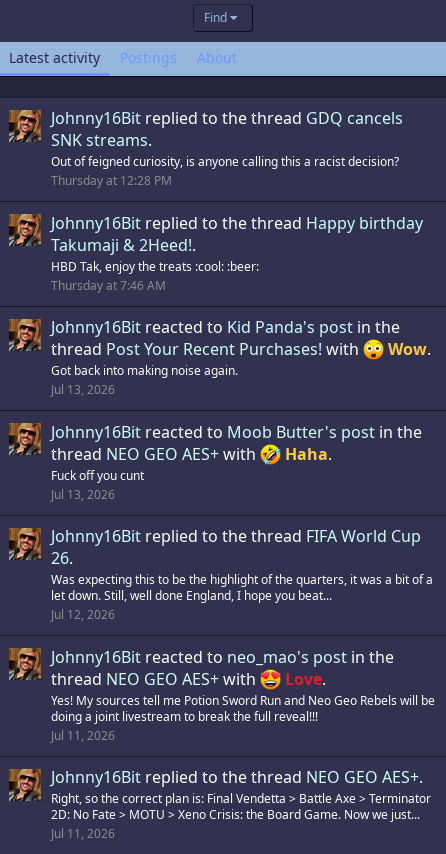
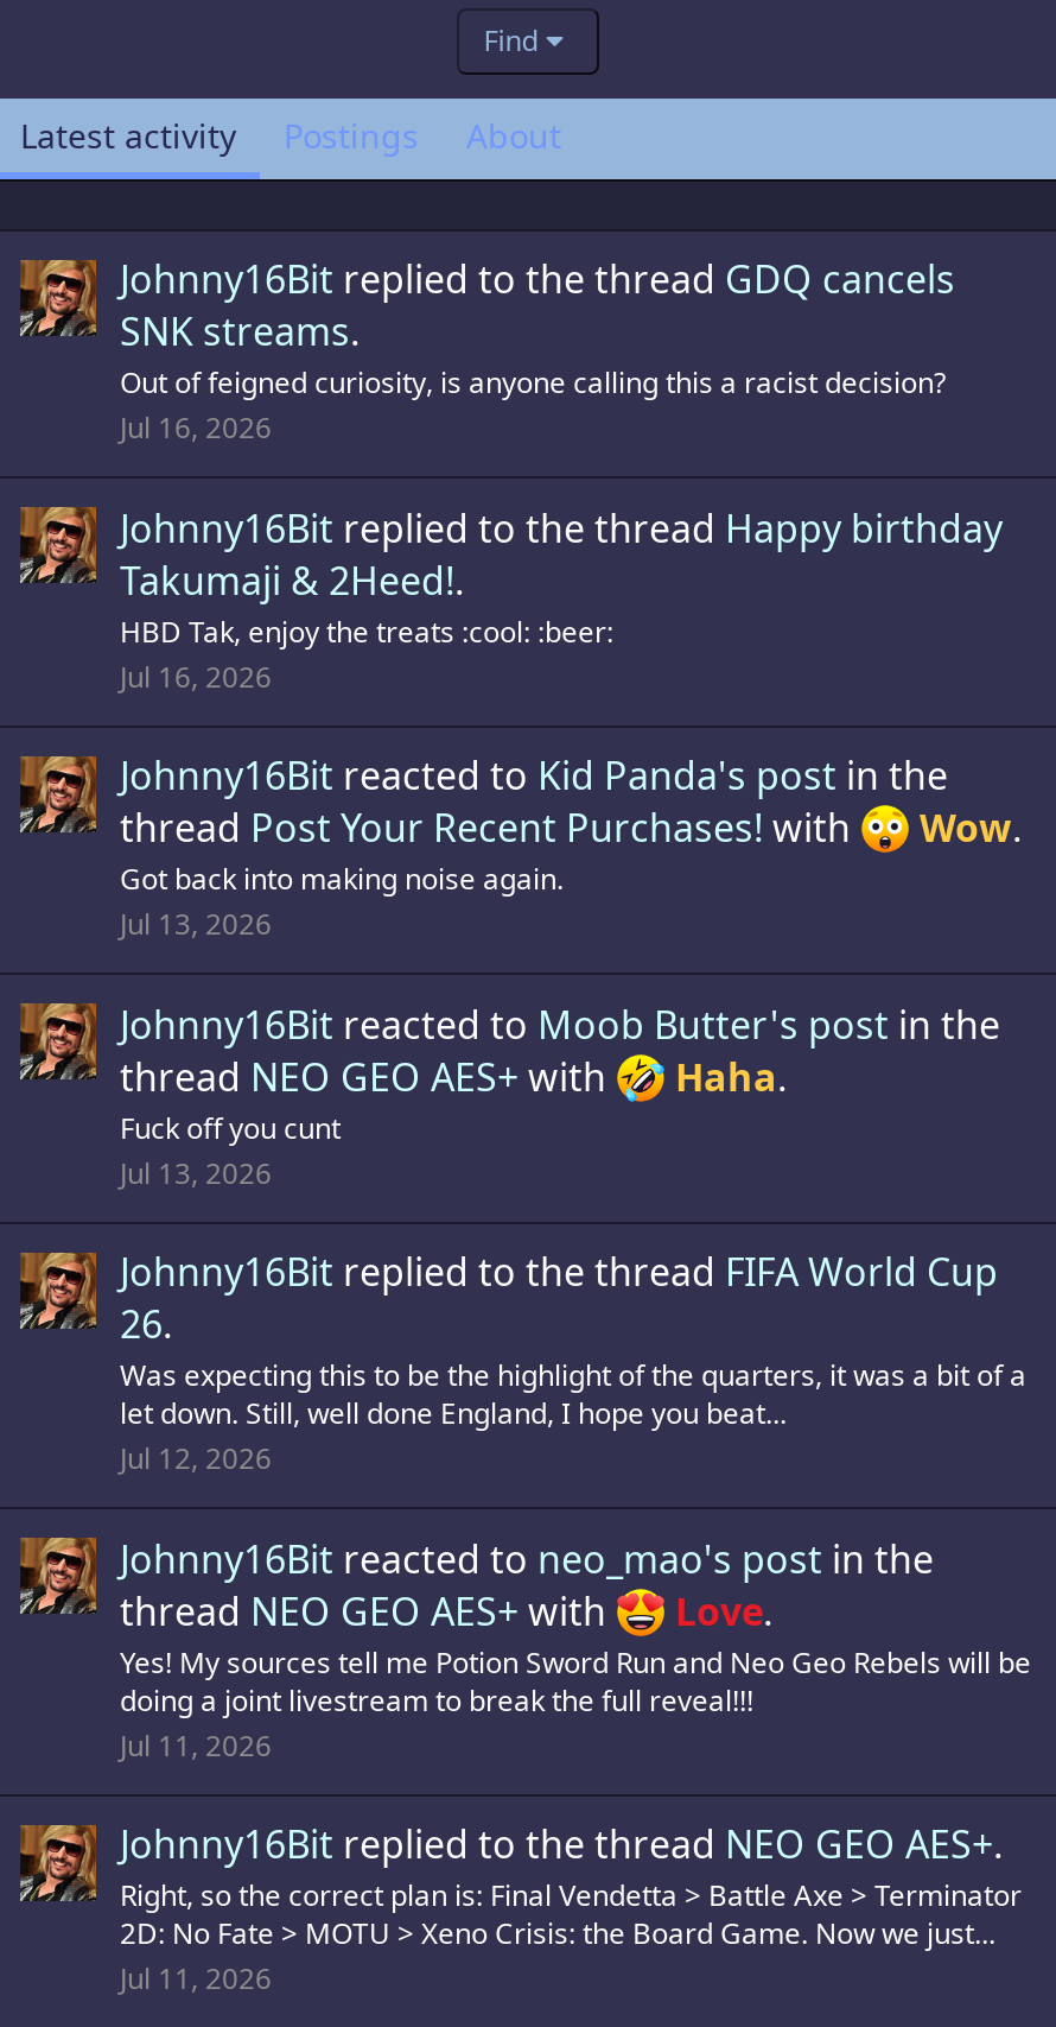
- Thursday at 12:28 PM
+ Jul 16, 2026

- Thursday at 7:46 AM
+ Jul 16, 2026
